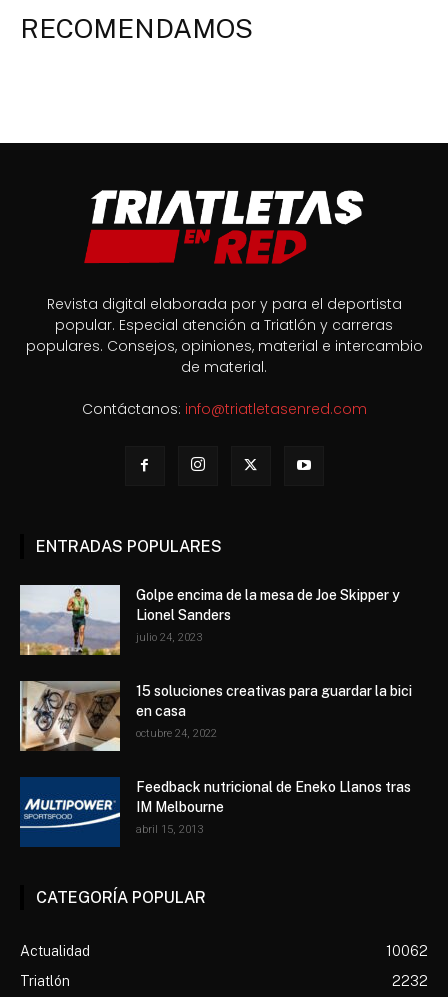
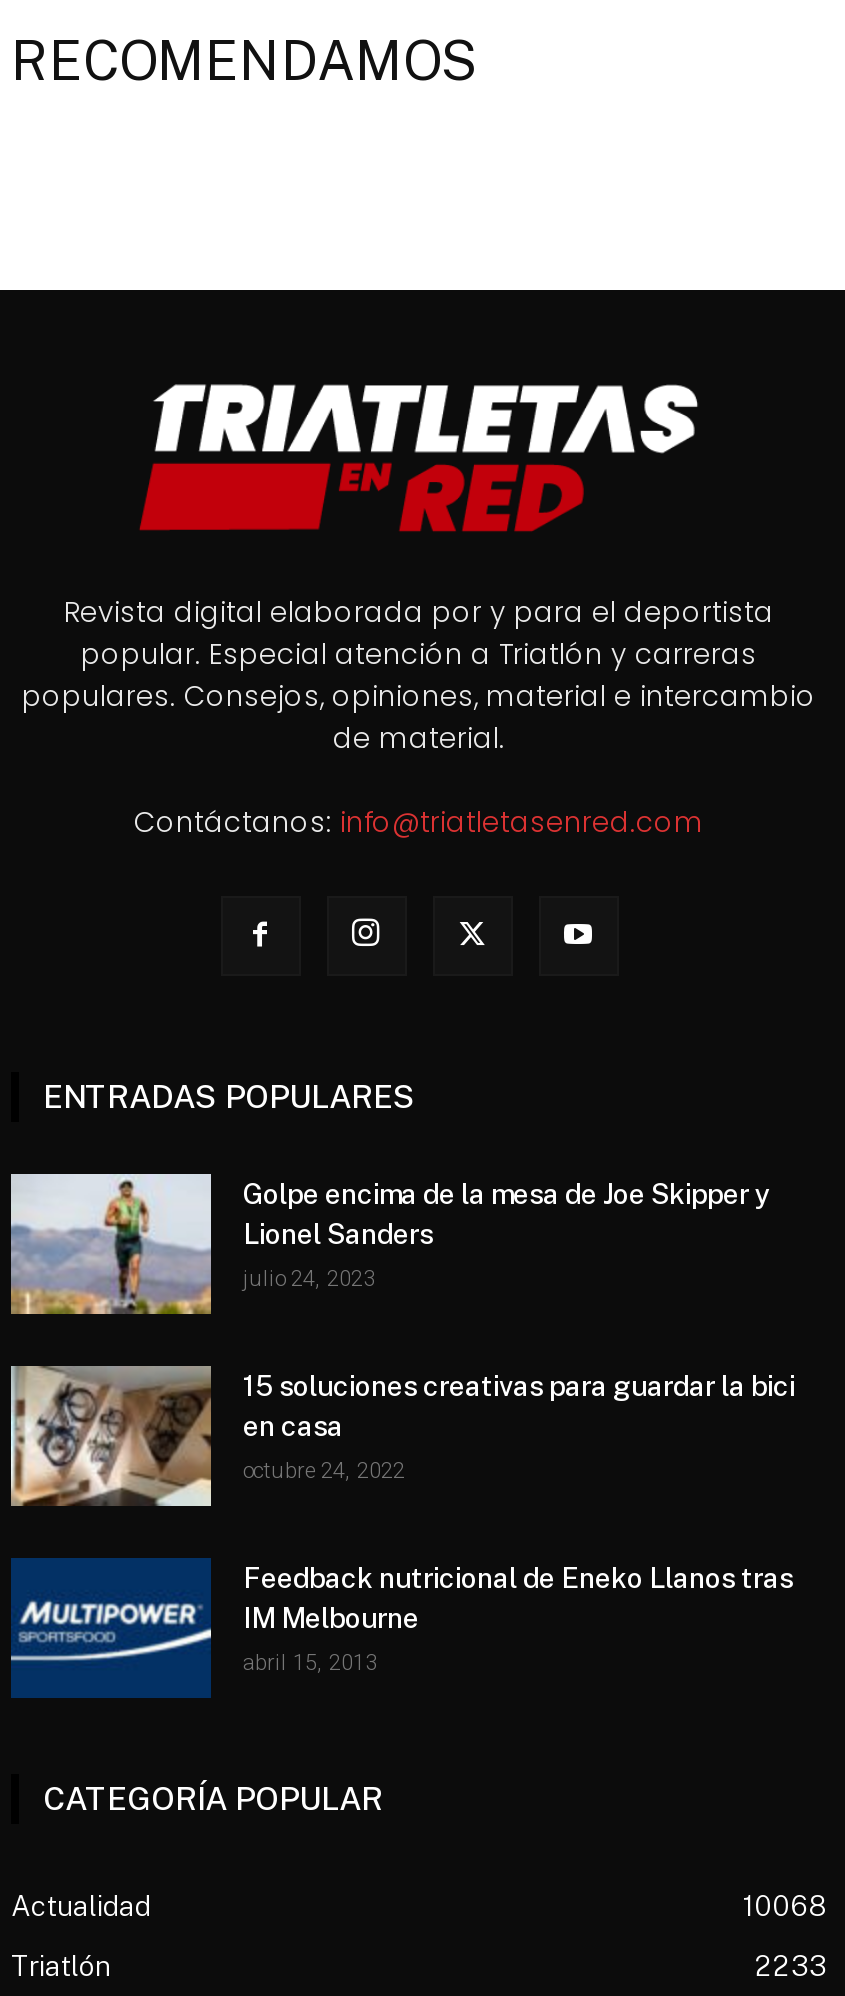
- 10062
+ 10068

- 2232
+ 2233
